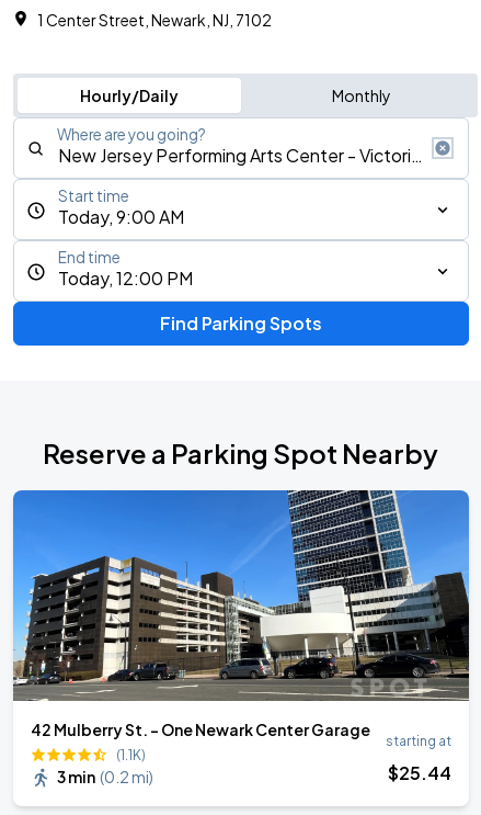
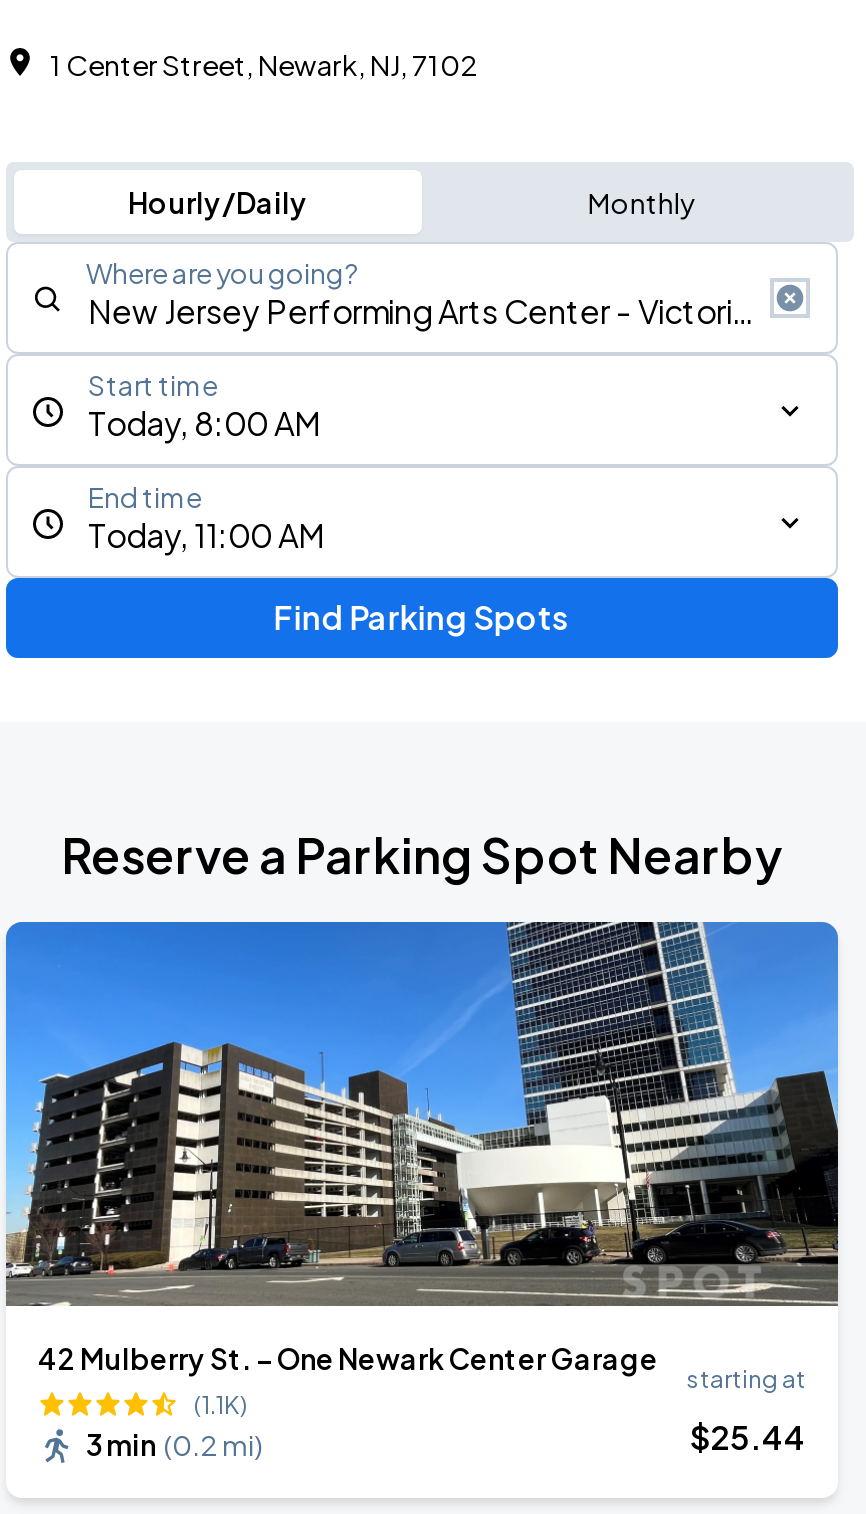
- Today, 9:00 AM
+ Today, 8:00 AM

- Today, 12:00 PM
+ Today, 11:00 AM
